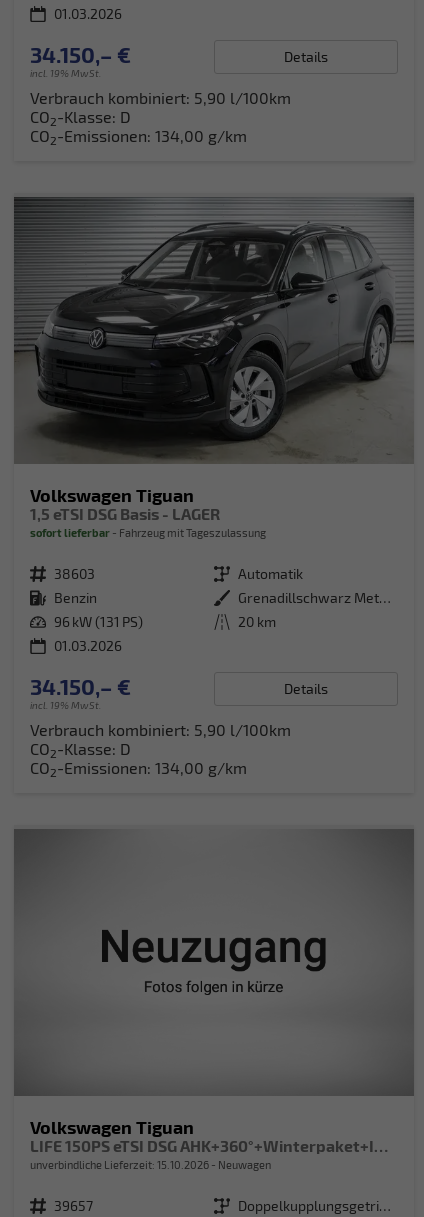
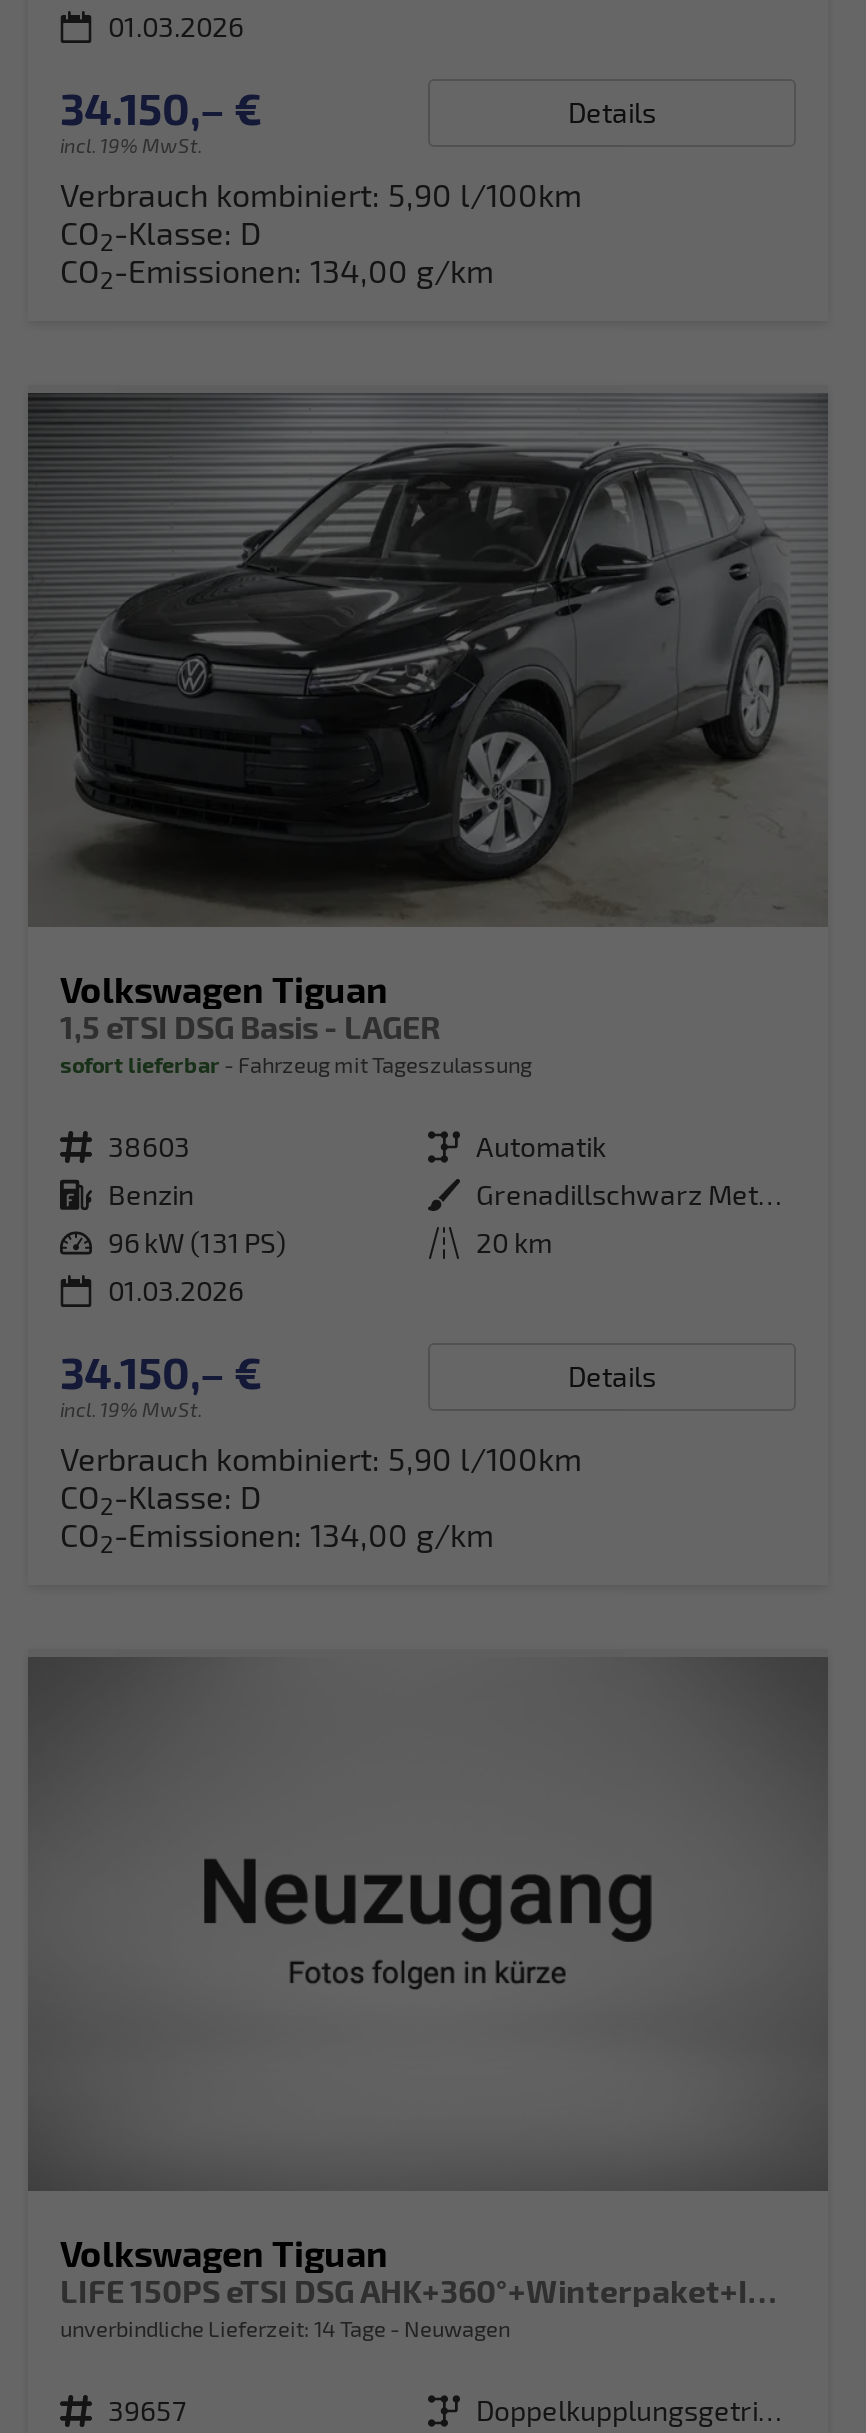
- unverbindliche Lieferzeit: 15.10.2026 Neuwagen
+ unverbindliche Lieferzeit: 14 Tage Neuwagen
